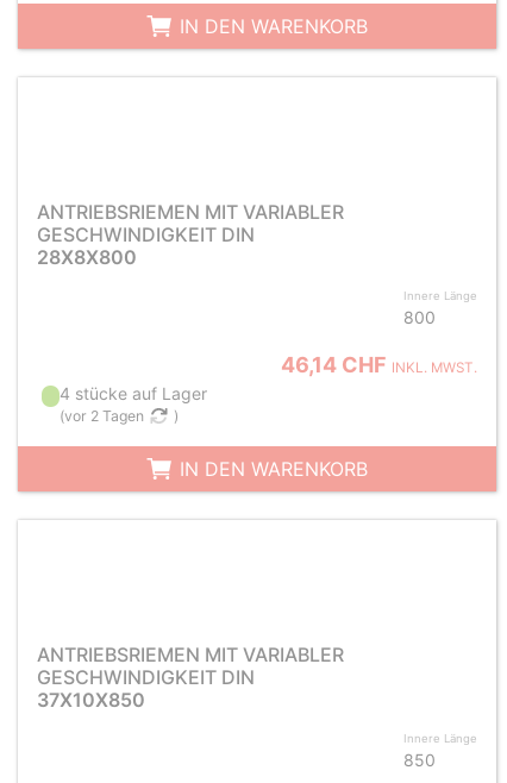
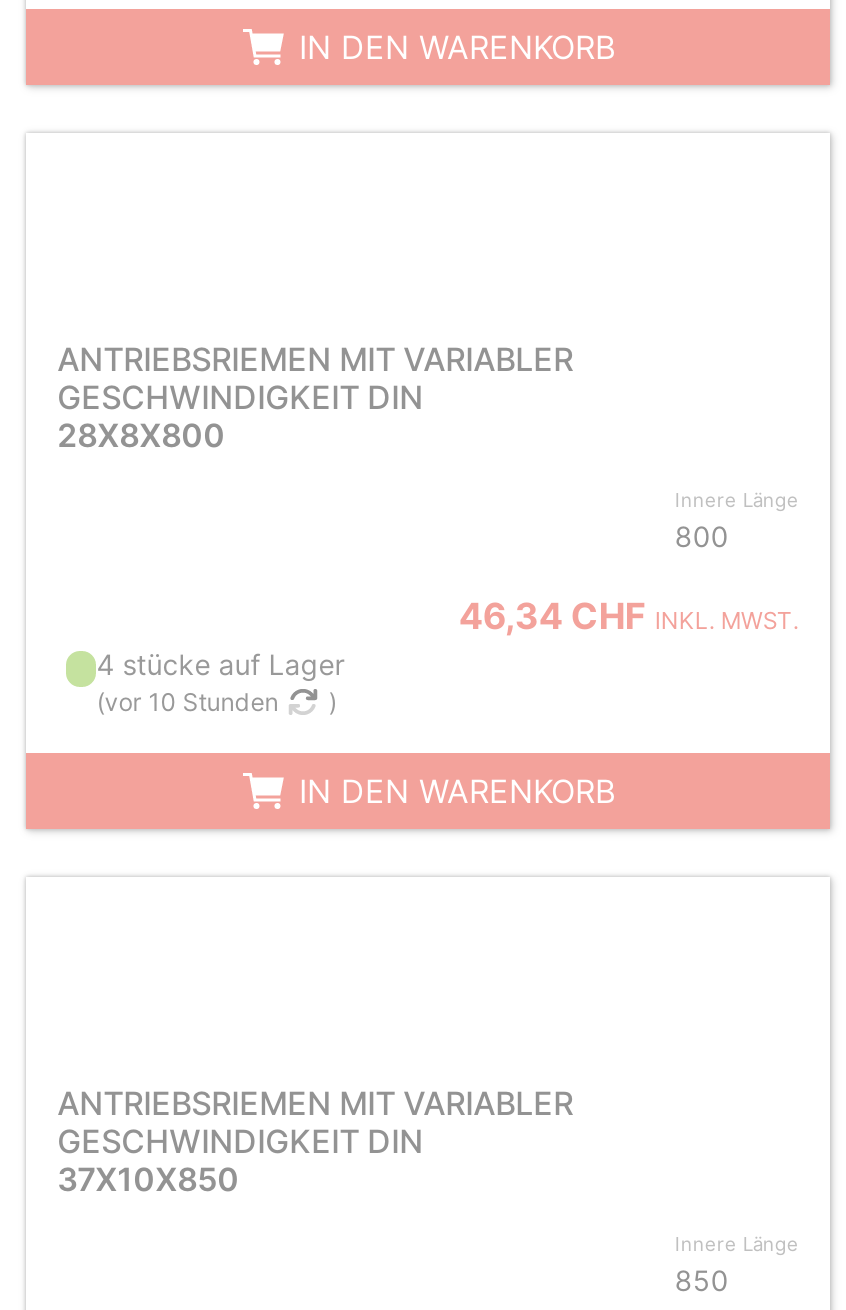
- 46,14 CHF INKL. MWST.
+ 46,34 CHF INKL. MWST.

- (vor 2 Tagen
+ (vor 10 Stunden
